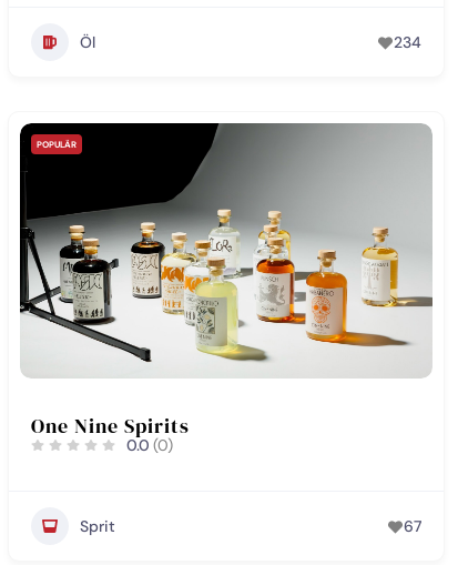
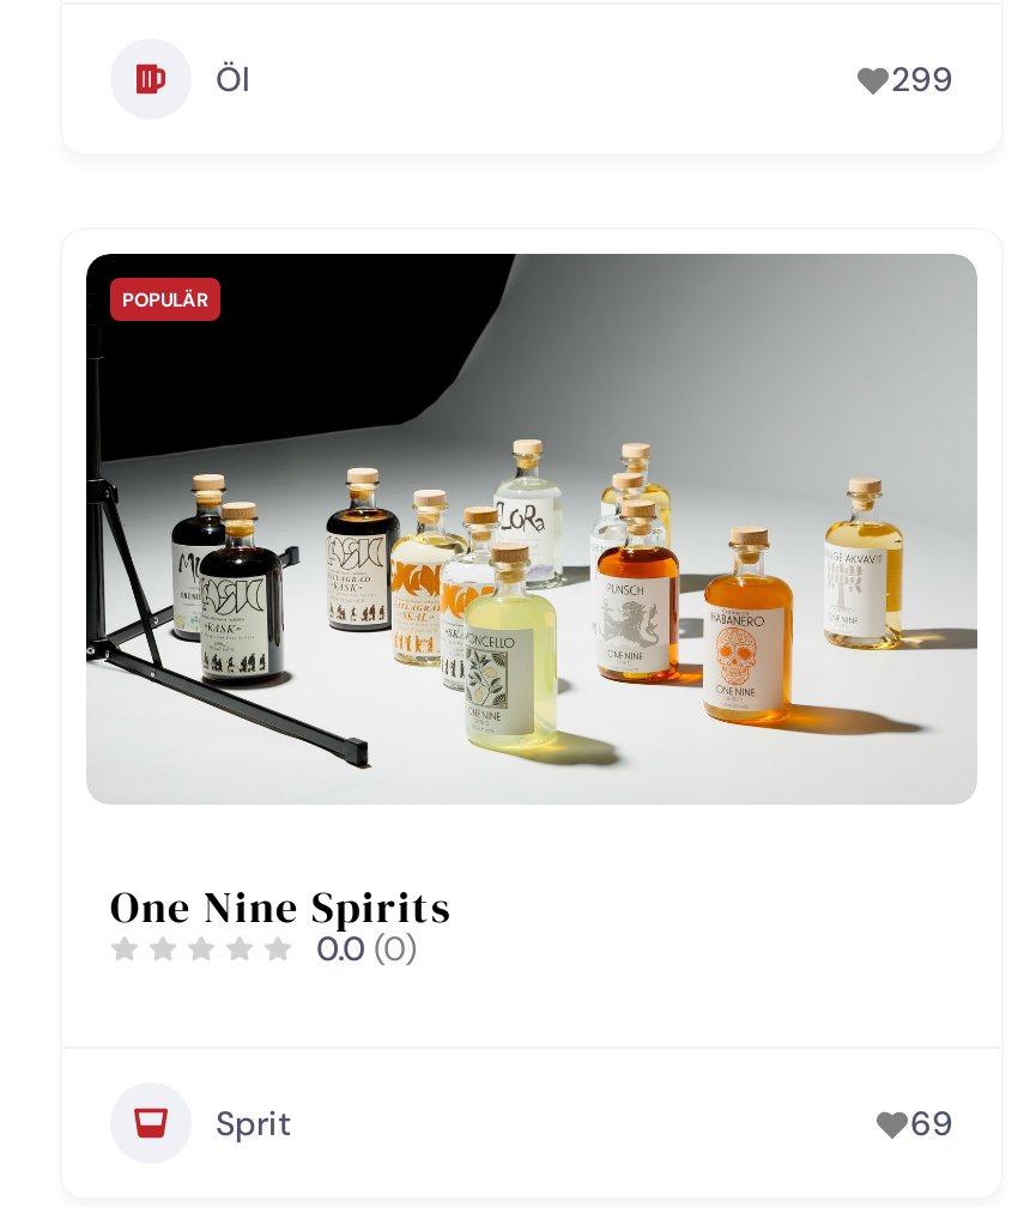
- 234
+ 299

- 67
+ 69
